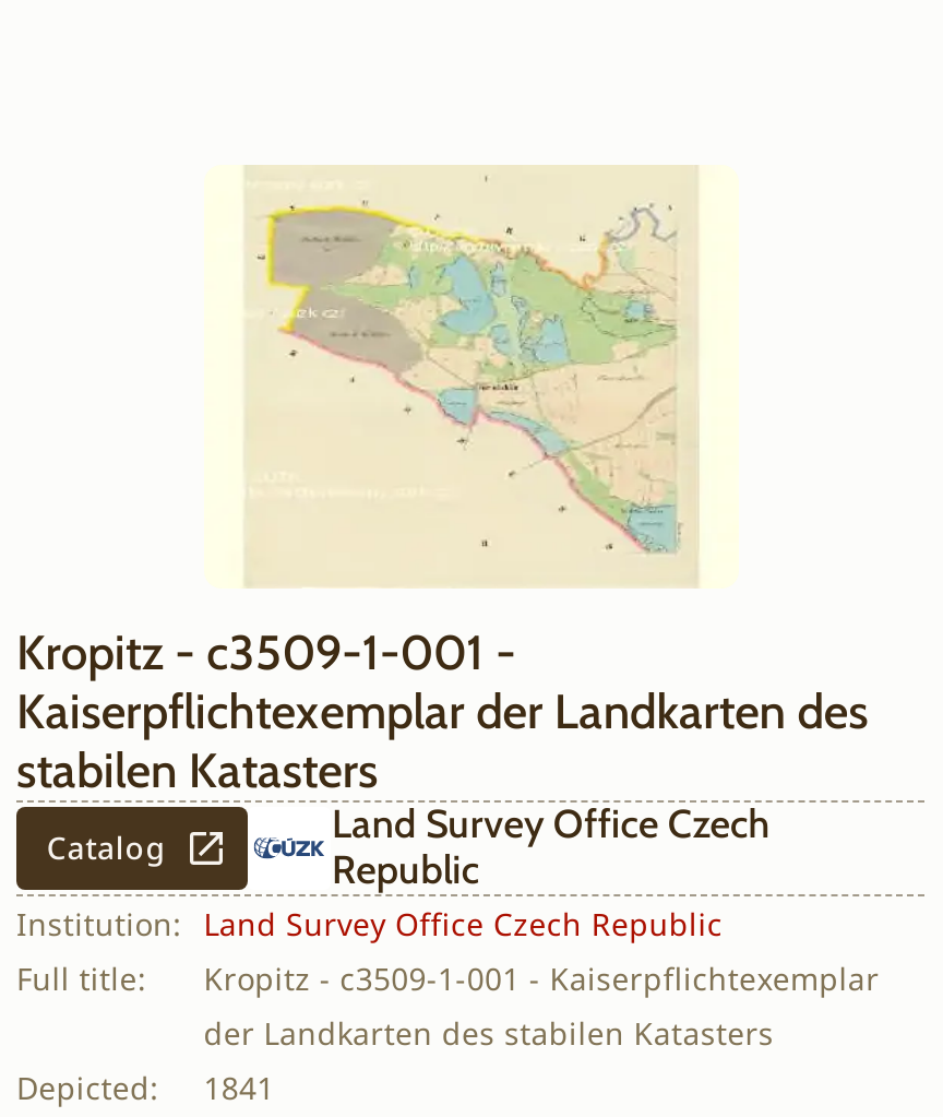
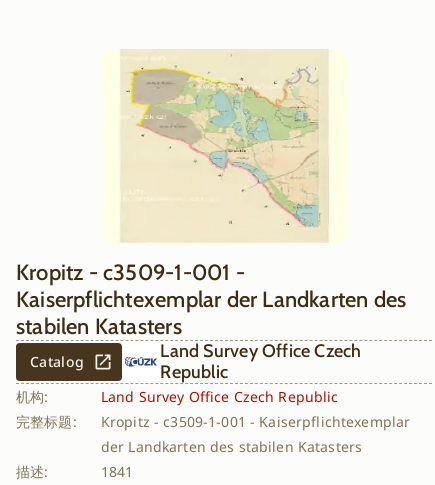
- Institution: Land Survey Office Czech Republic
- Full title:
+ 机构:
+ Land Survey Office Czech Republic
+ 完整标题:

- Depicted:
+ 描述:
